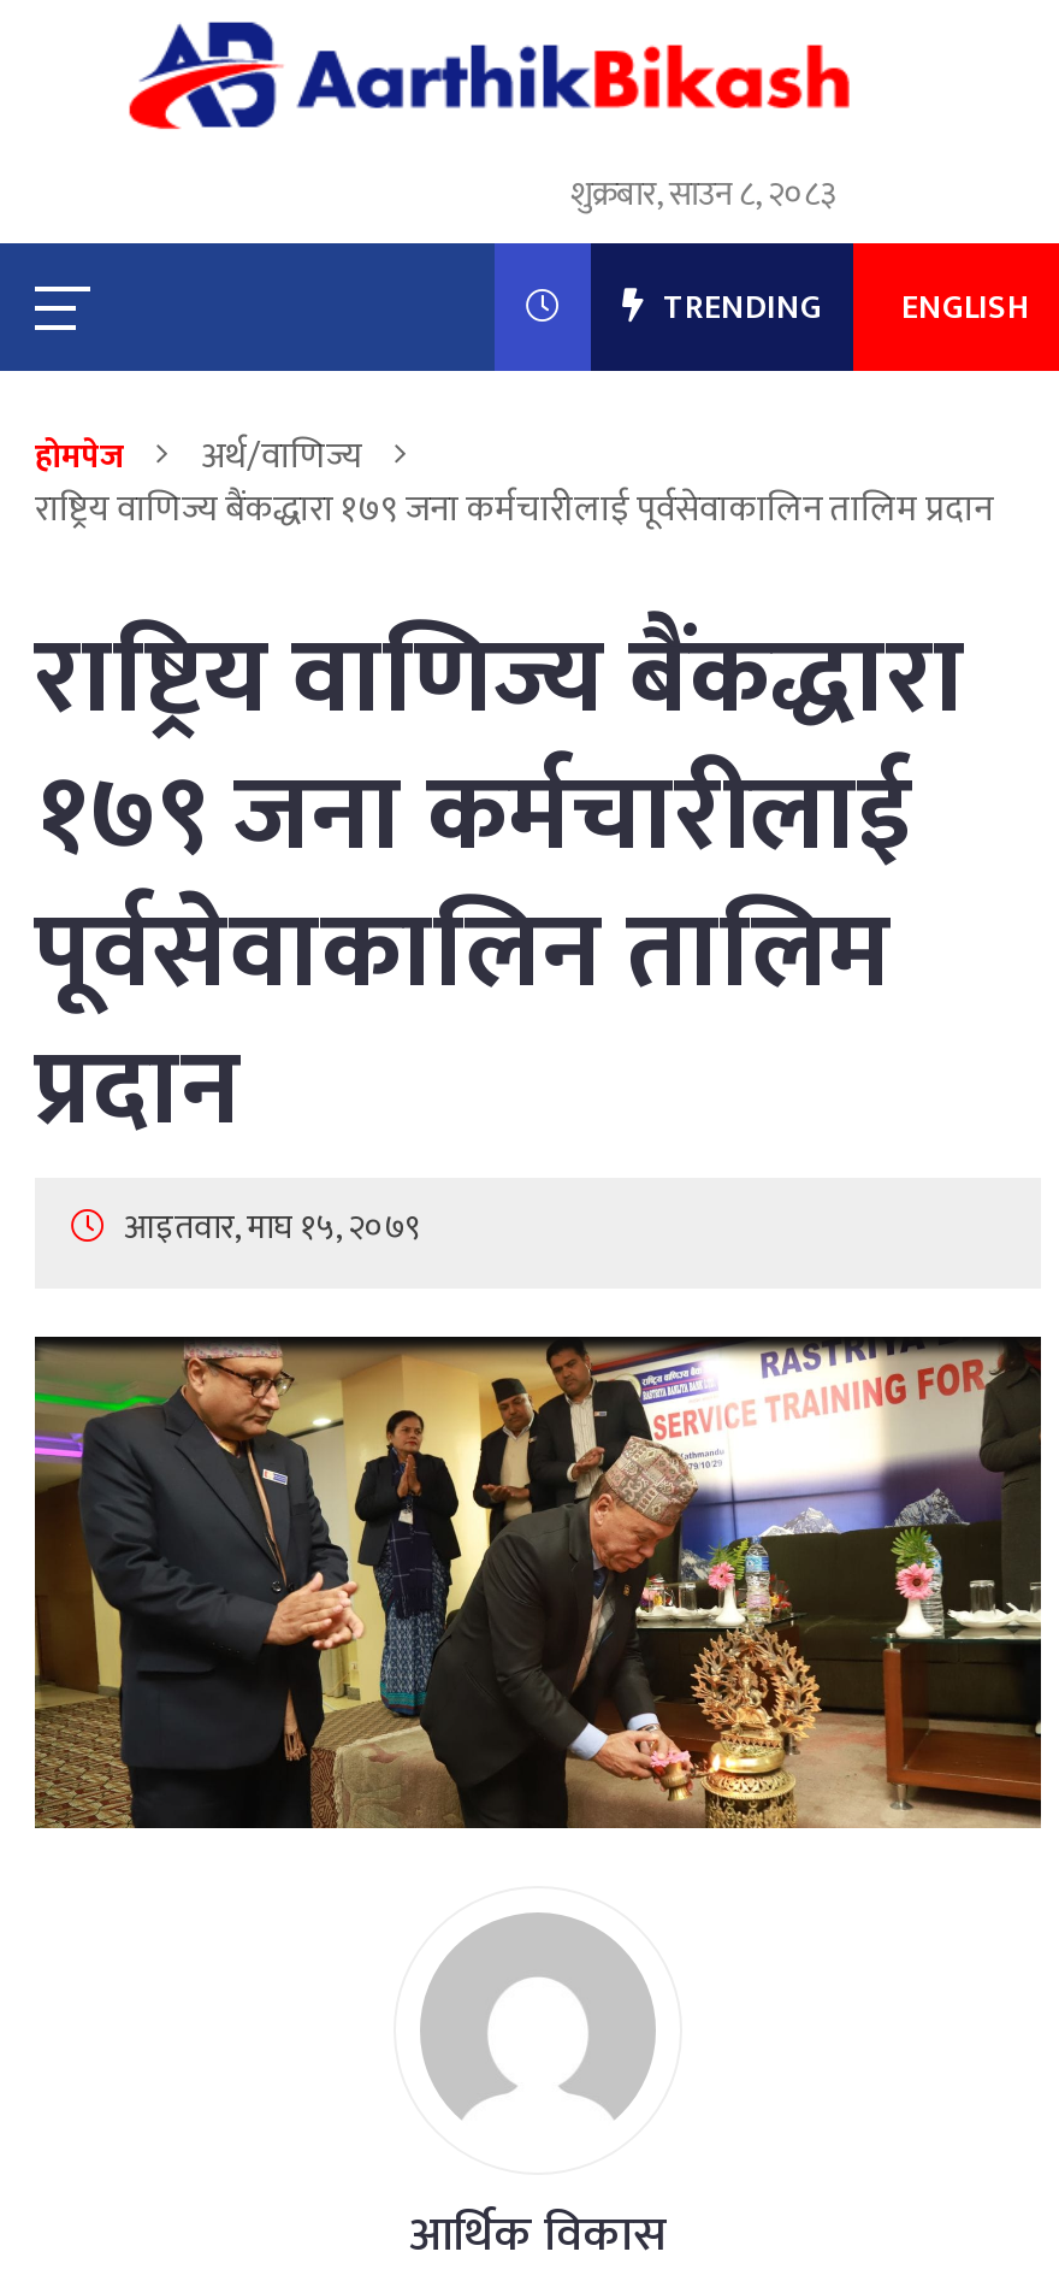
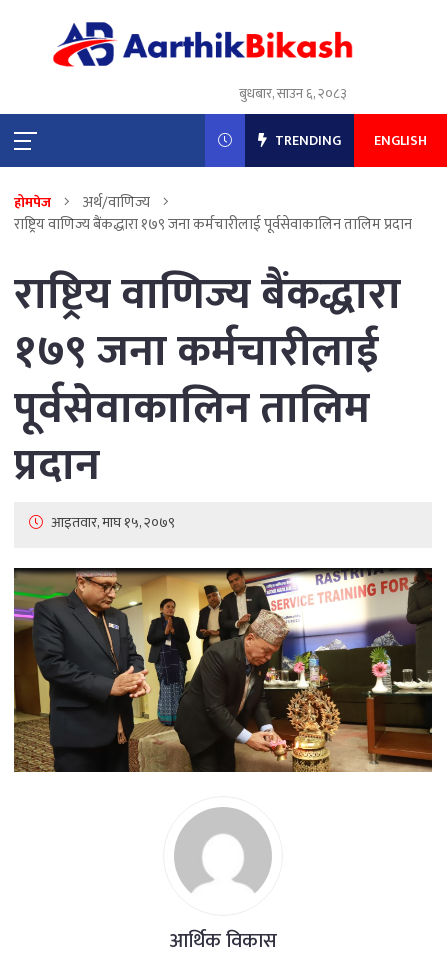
- शुक्रबार, साउन ८, २०८३
+ बुधबार, साउन ६, २०८३
